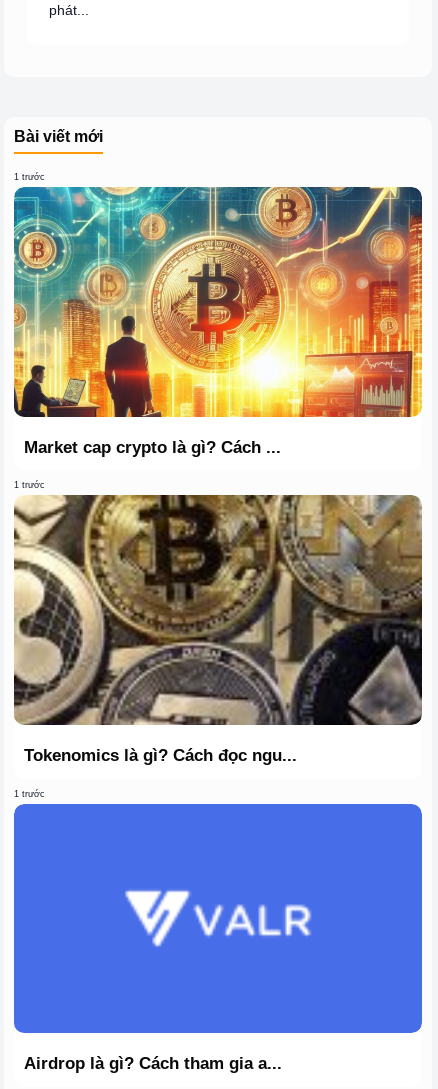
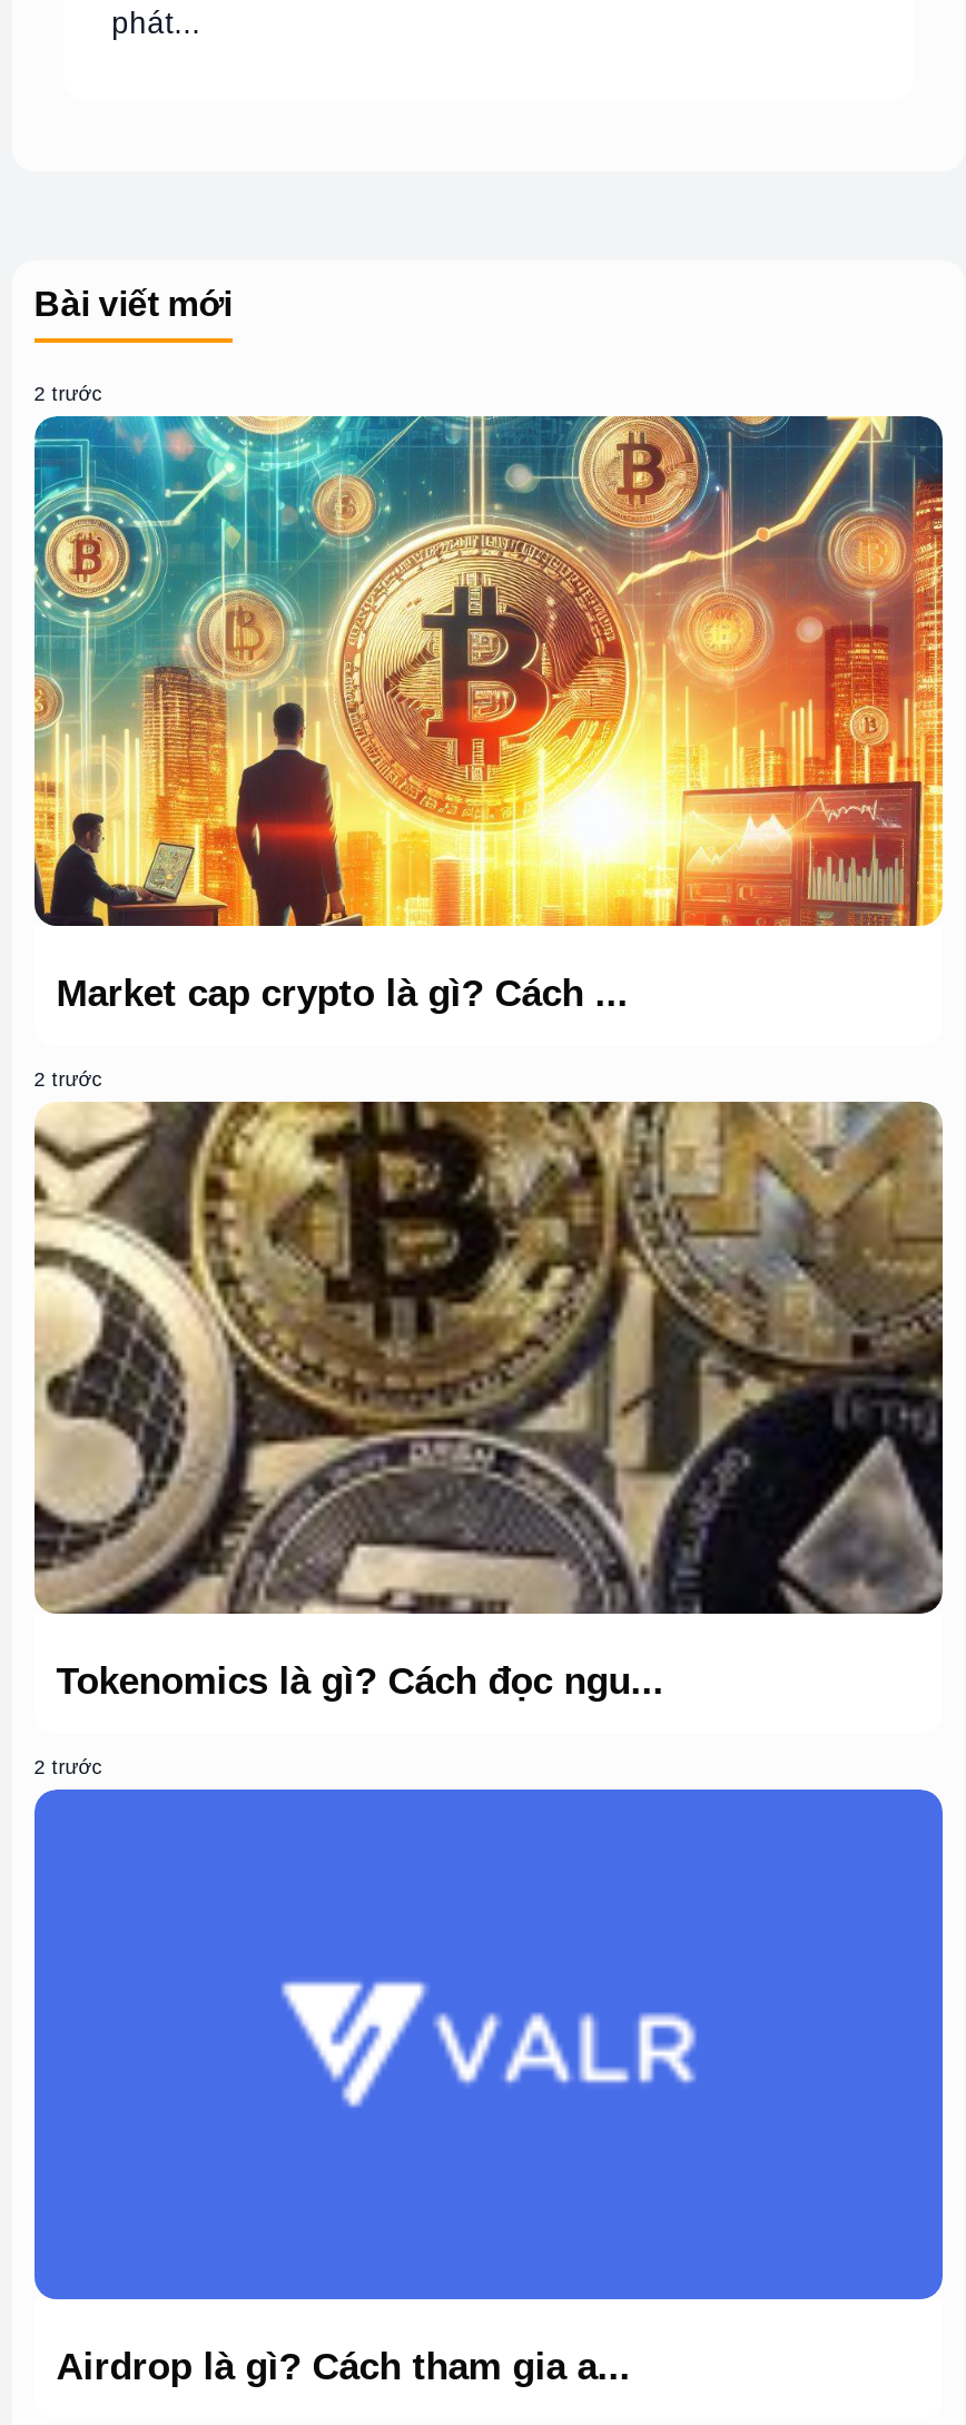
- 1 trước
+ 2 trước

- 1 trước
+ 2 trước

- 1 trước
+ 2 trước
